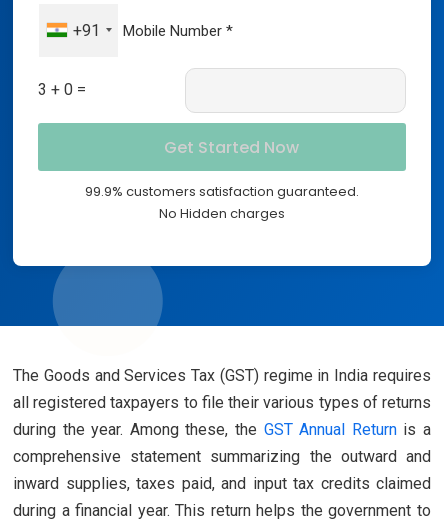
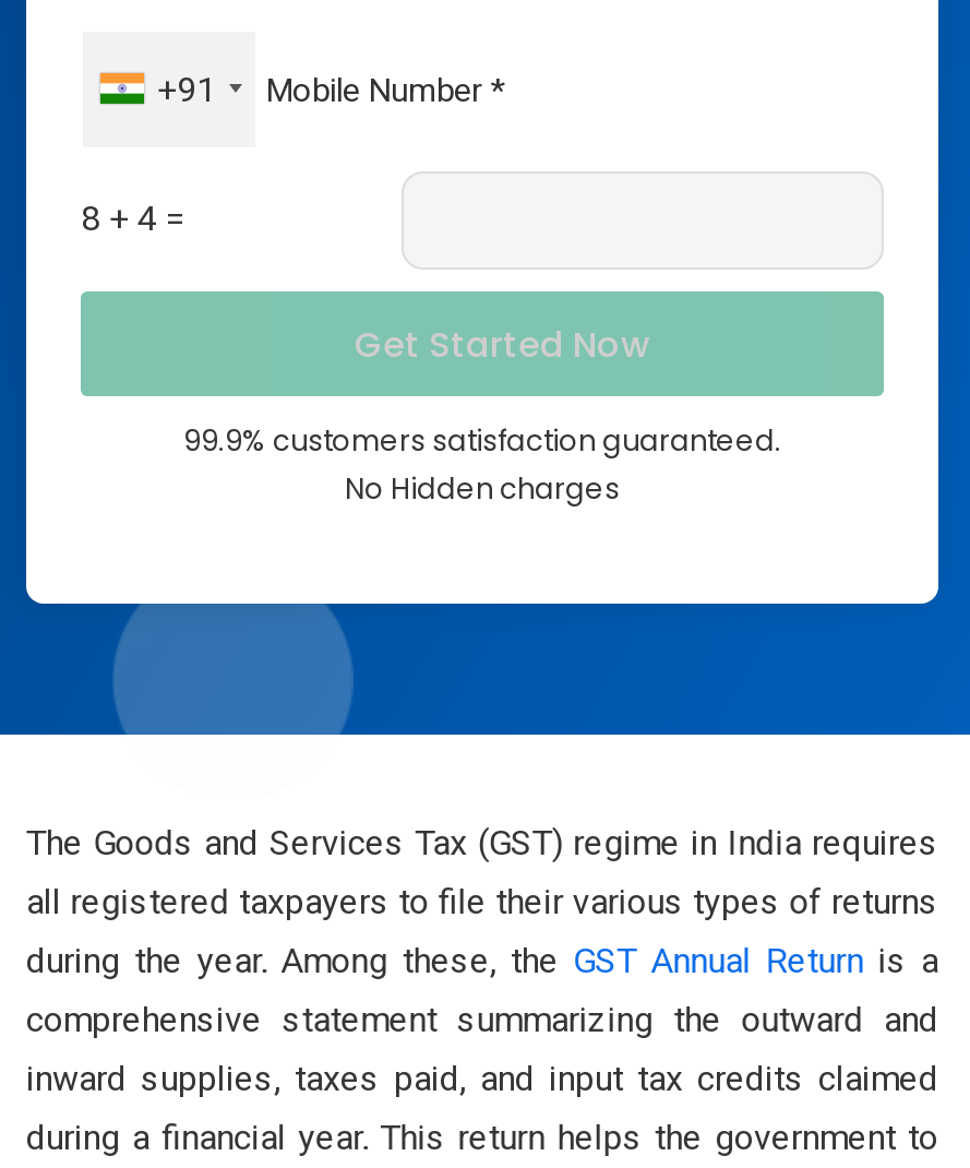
- 3 + 0 =
+ 8 + 4 =
